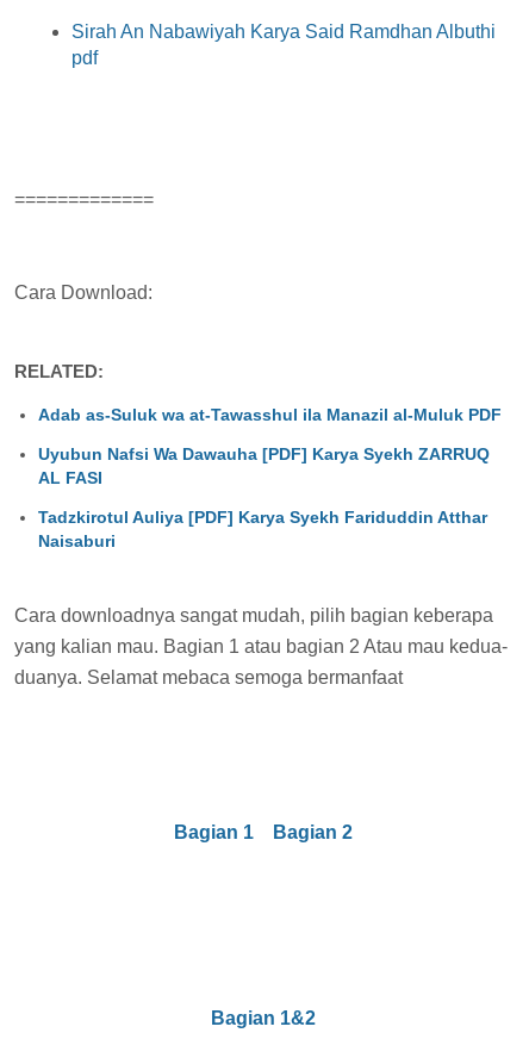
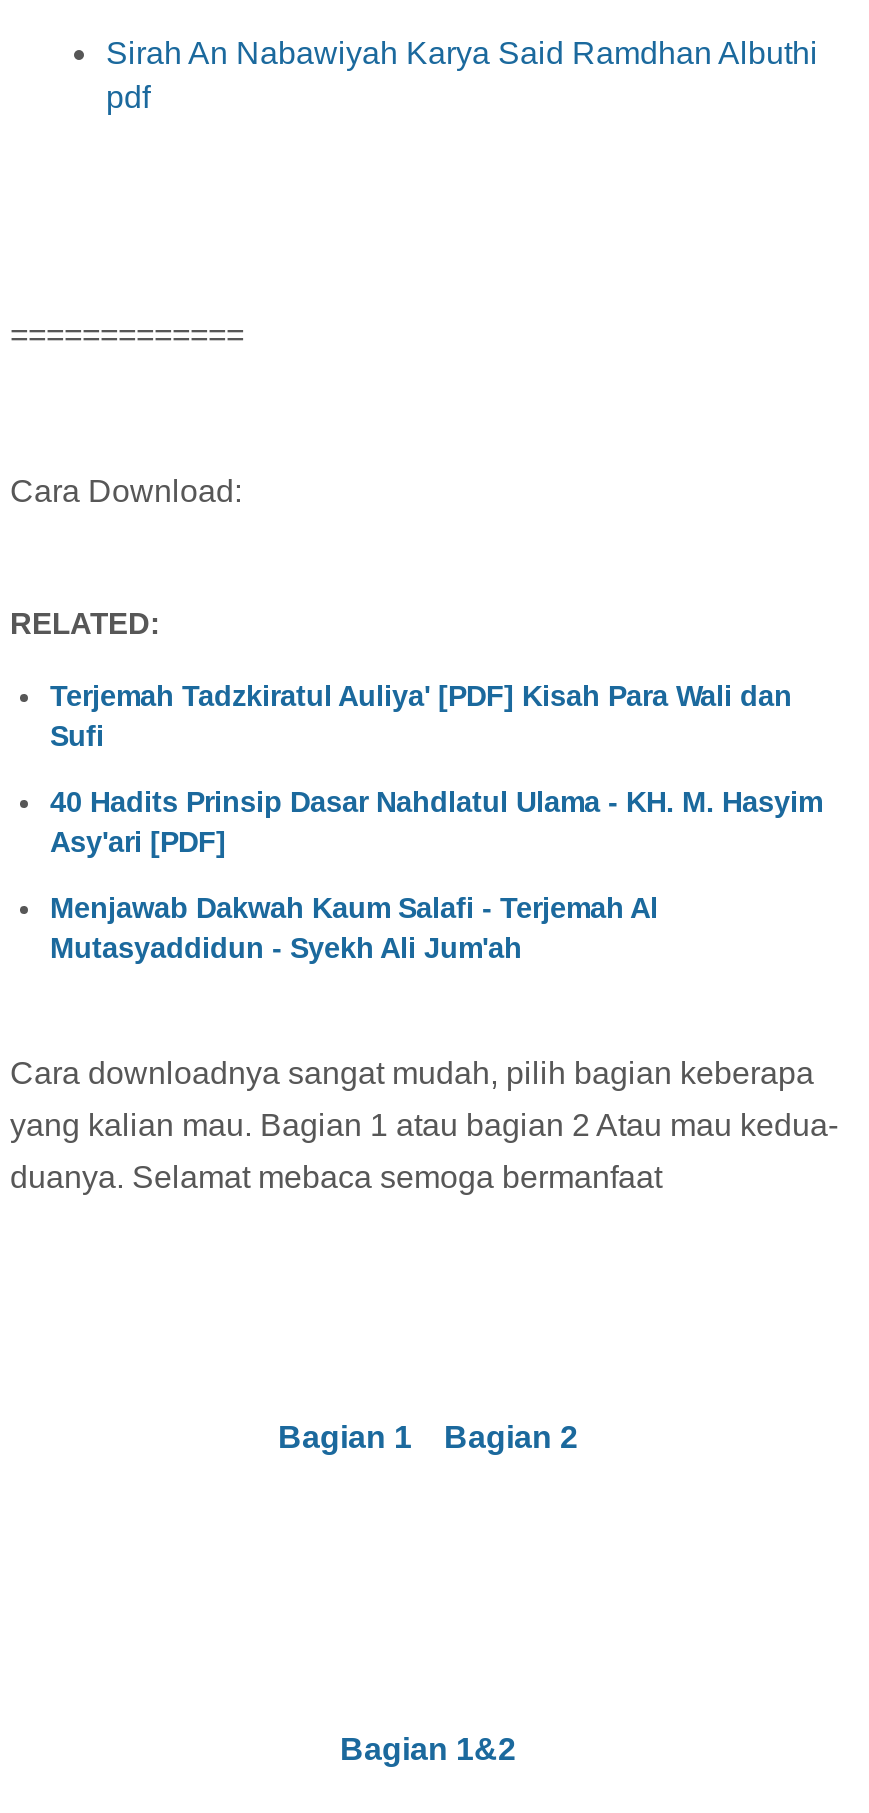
- Adab as-Suluk wa at-Tawasshul ila Manazil al-Muluk PDF
+ Terjemah Tadzkiratul Auliya' [PDF] Kisah Para Wali dan
+ Sufi

- Uyubun Nafsi Wa Dawauha [PDF] Karya Syekh ZARRUQ
- AL FASI
+ 40 Hadits Prinsip Dasar Nahdlatul Ulama - KH. M. Hasyim
+ Asy'ari [PDF]

- Tadzkirotul Auliya [PDF] Karya Syekh Fariduddin Atthar
- Naisaburi
+ Menjawab Dakwah Kaum Salafi - Terjemah Al
+ Mutasyaddidun - Syekh Ali Jum'ah
